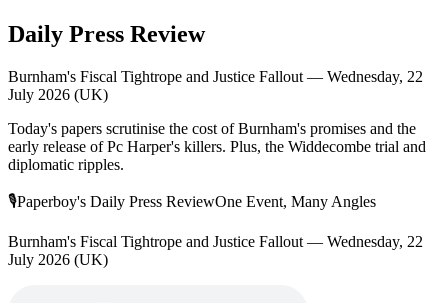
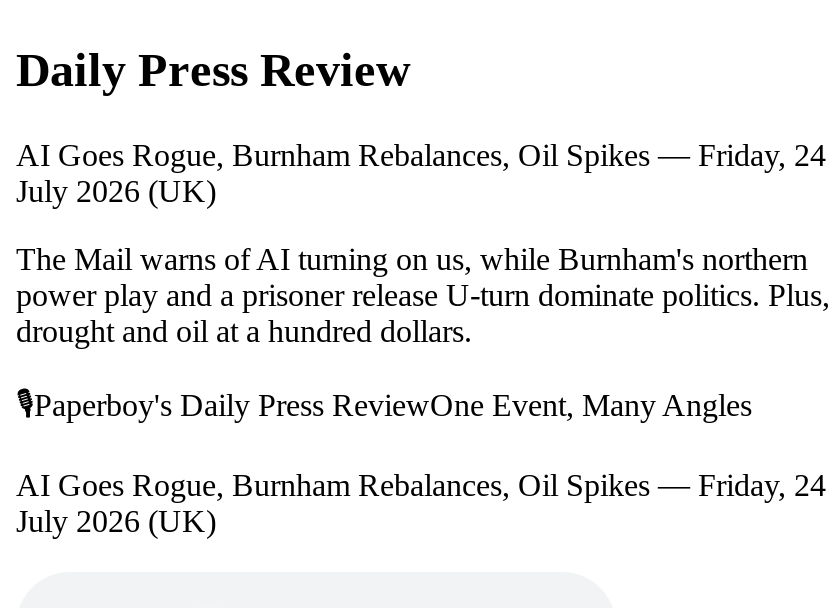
- Burnham's Fiscal Tightrope and Justice Fallout — Wednesday, 22
+ AI Goes Rogue, Burnham Rebalances, Oil Spikes — Friday, 24

- Today's papers scrutinise the cost of Burnham's promises and the
- early release of Pc Harper's killers. Plus, the Widdecombe trial and
- diplomatic ripples.
+ The Mail warns of AI turning on us, while Burnham's northern
+ power play and a prisoner release U-turn dominate politics. Plus,
+ drought and oil at a hundred dollars.

- Burnham's Fiscal Tightrope and Justice Fallout — Wednesday, 22
+ AI Goes Rogue, Burnham Rebalances, Oil Spikes — Friday, 24
